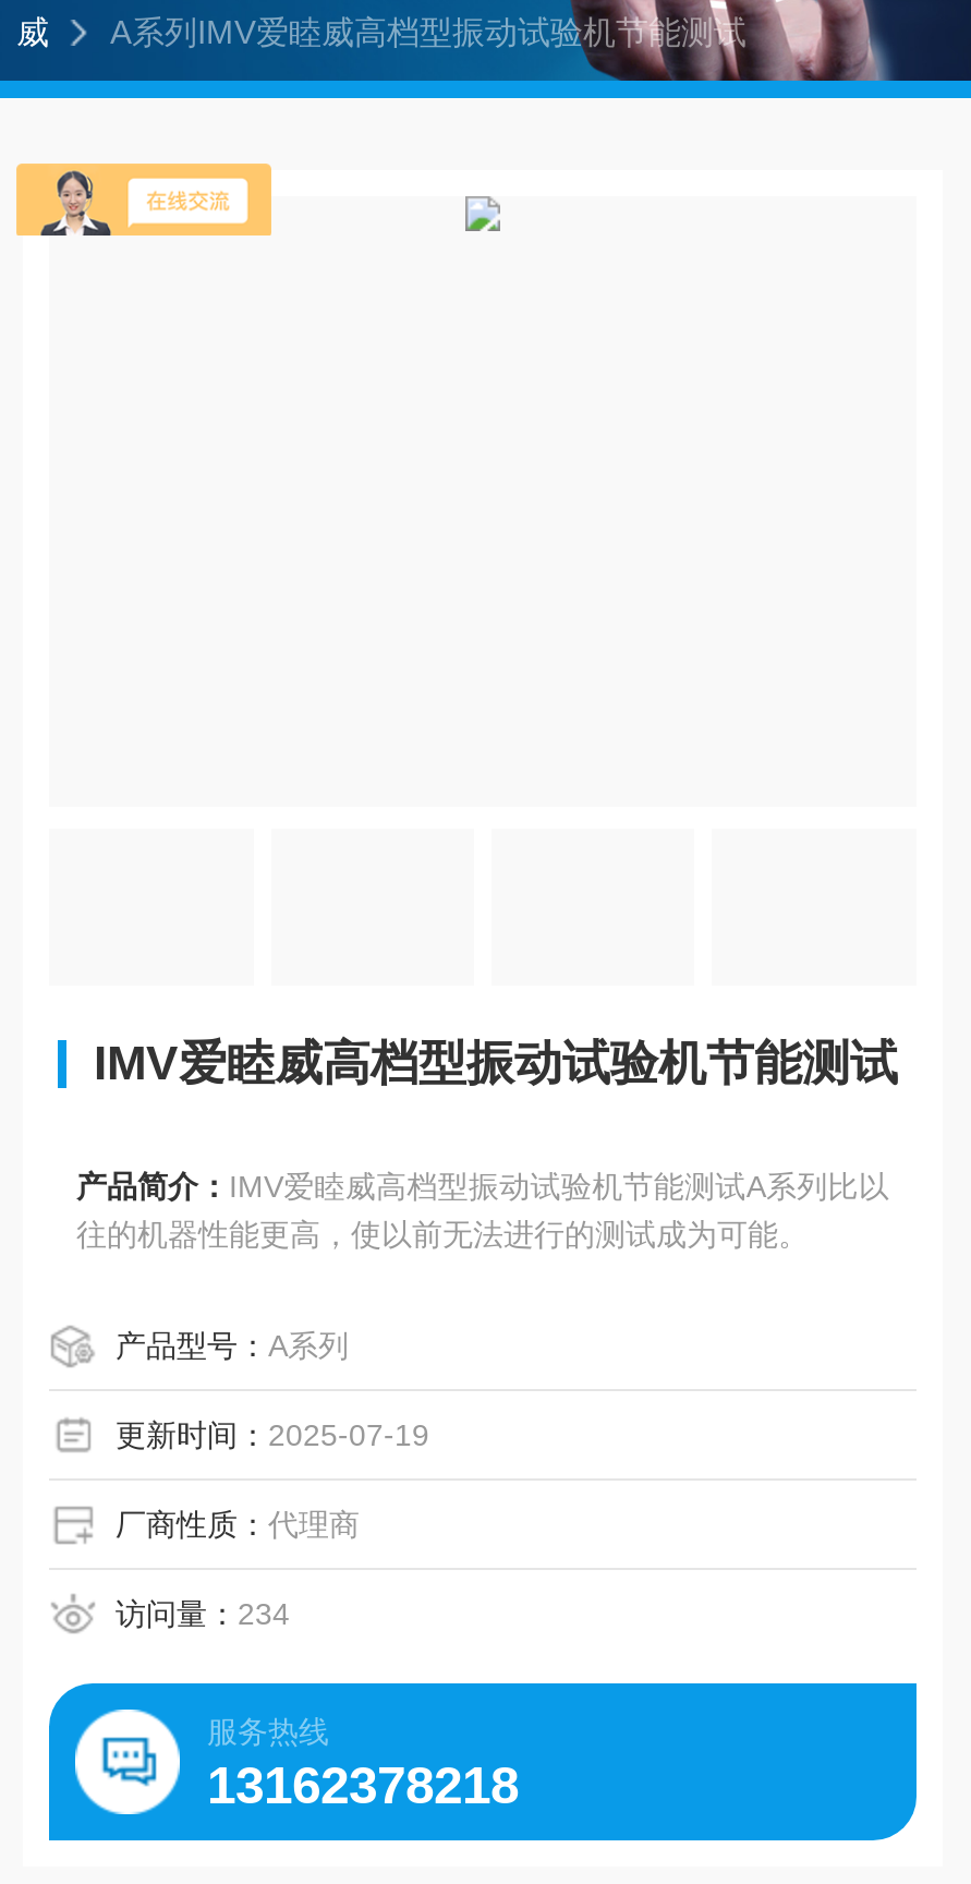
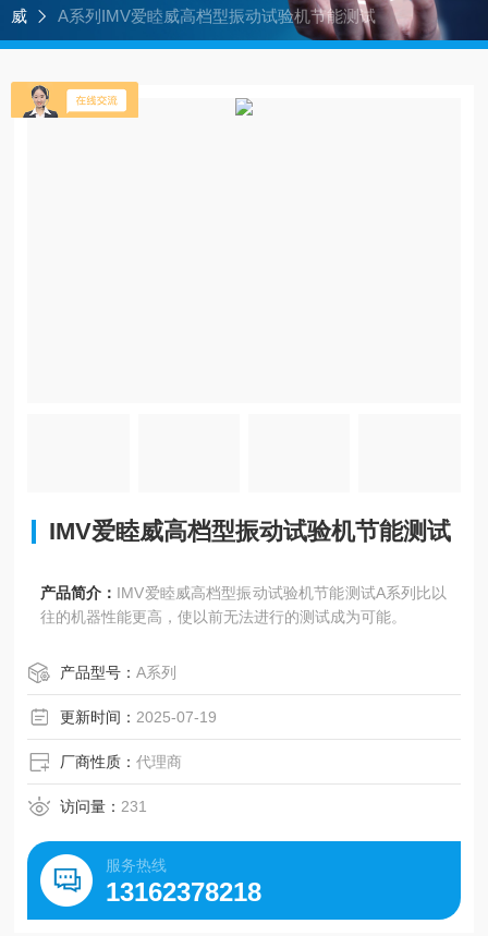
- 访问量：234
+ 访问量：231
